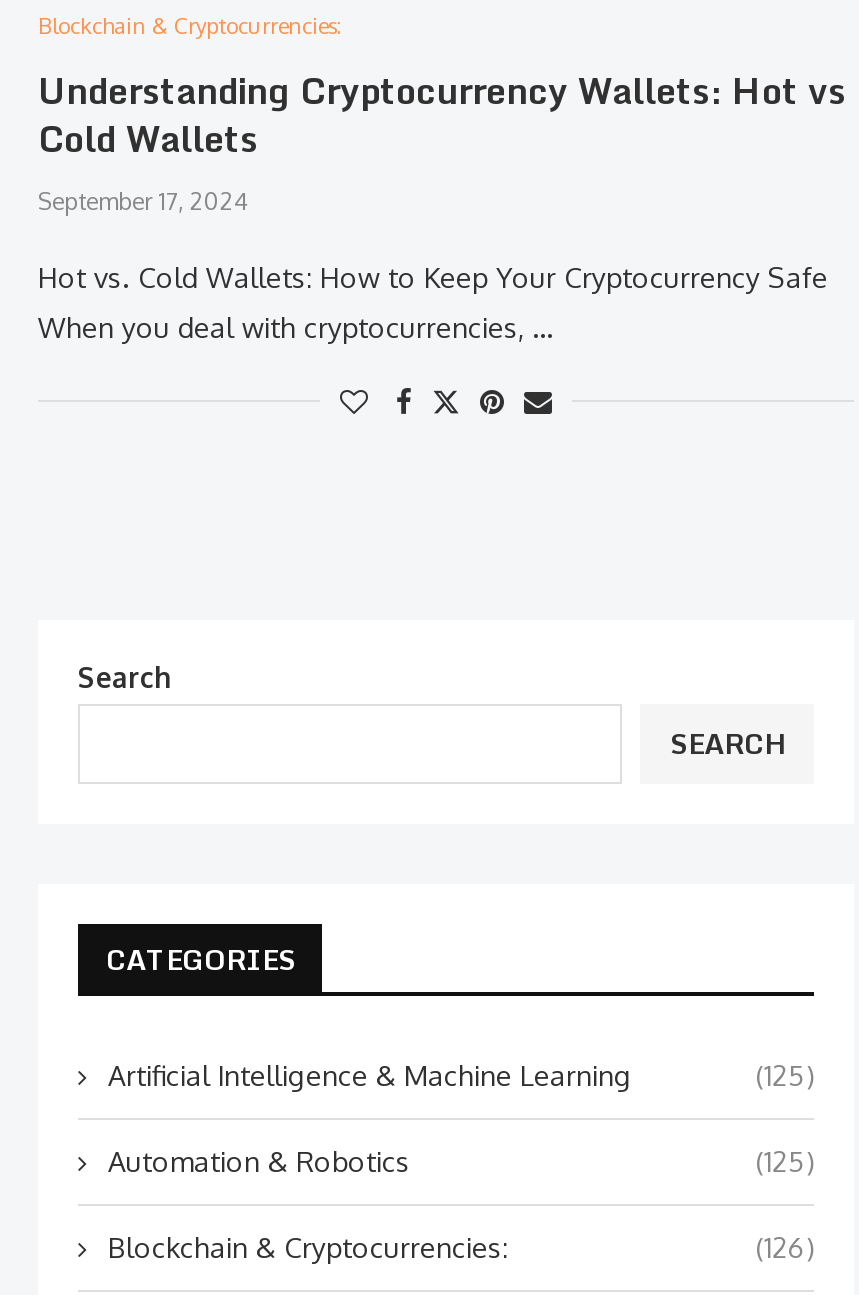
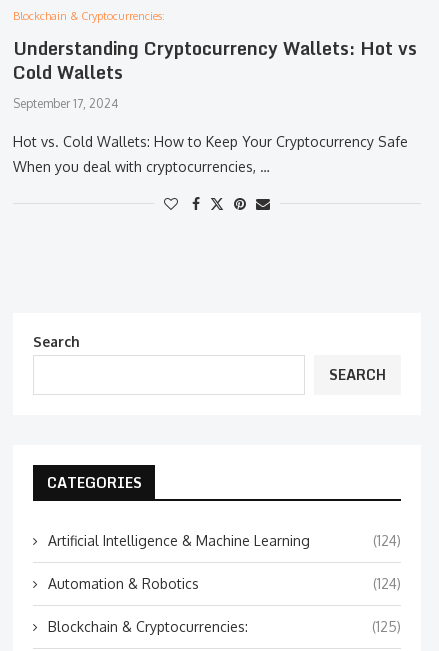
- (125)
+ (124)

- (125)
+ (124)

- (126)
+ (125)
